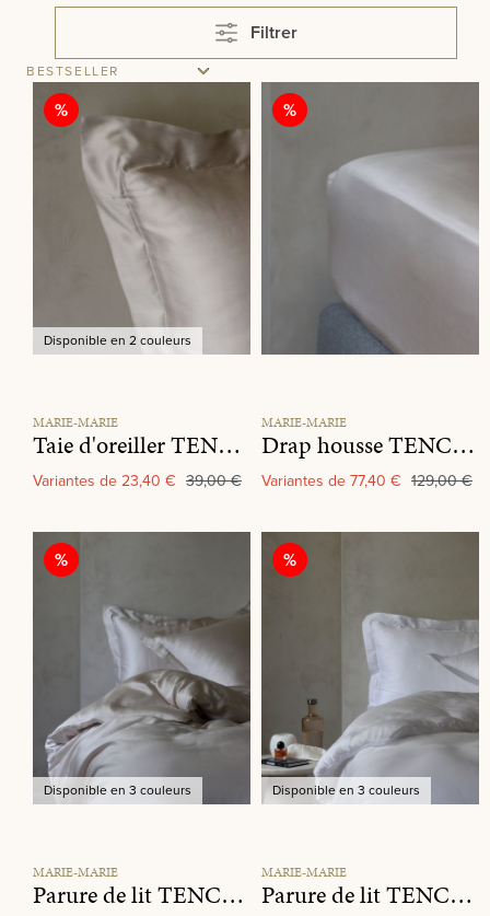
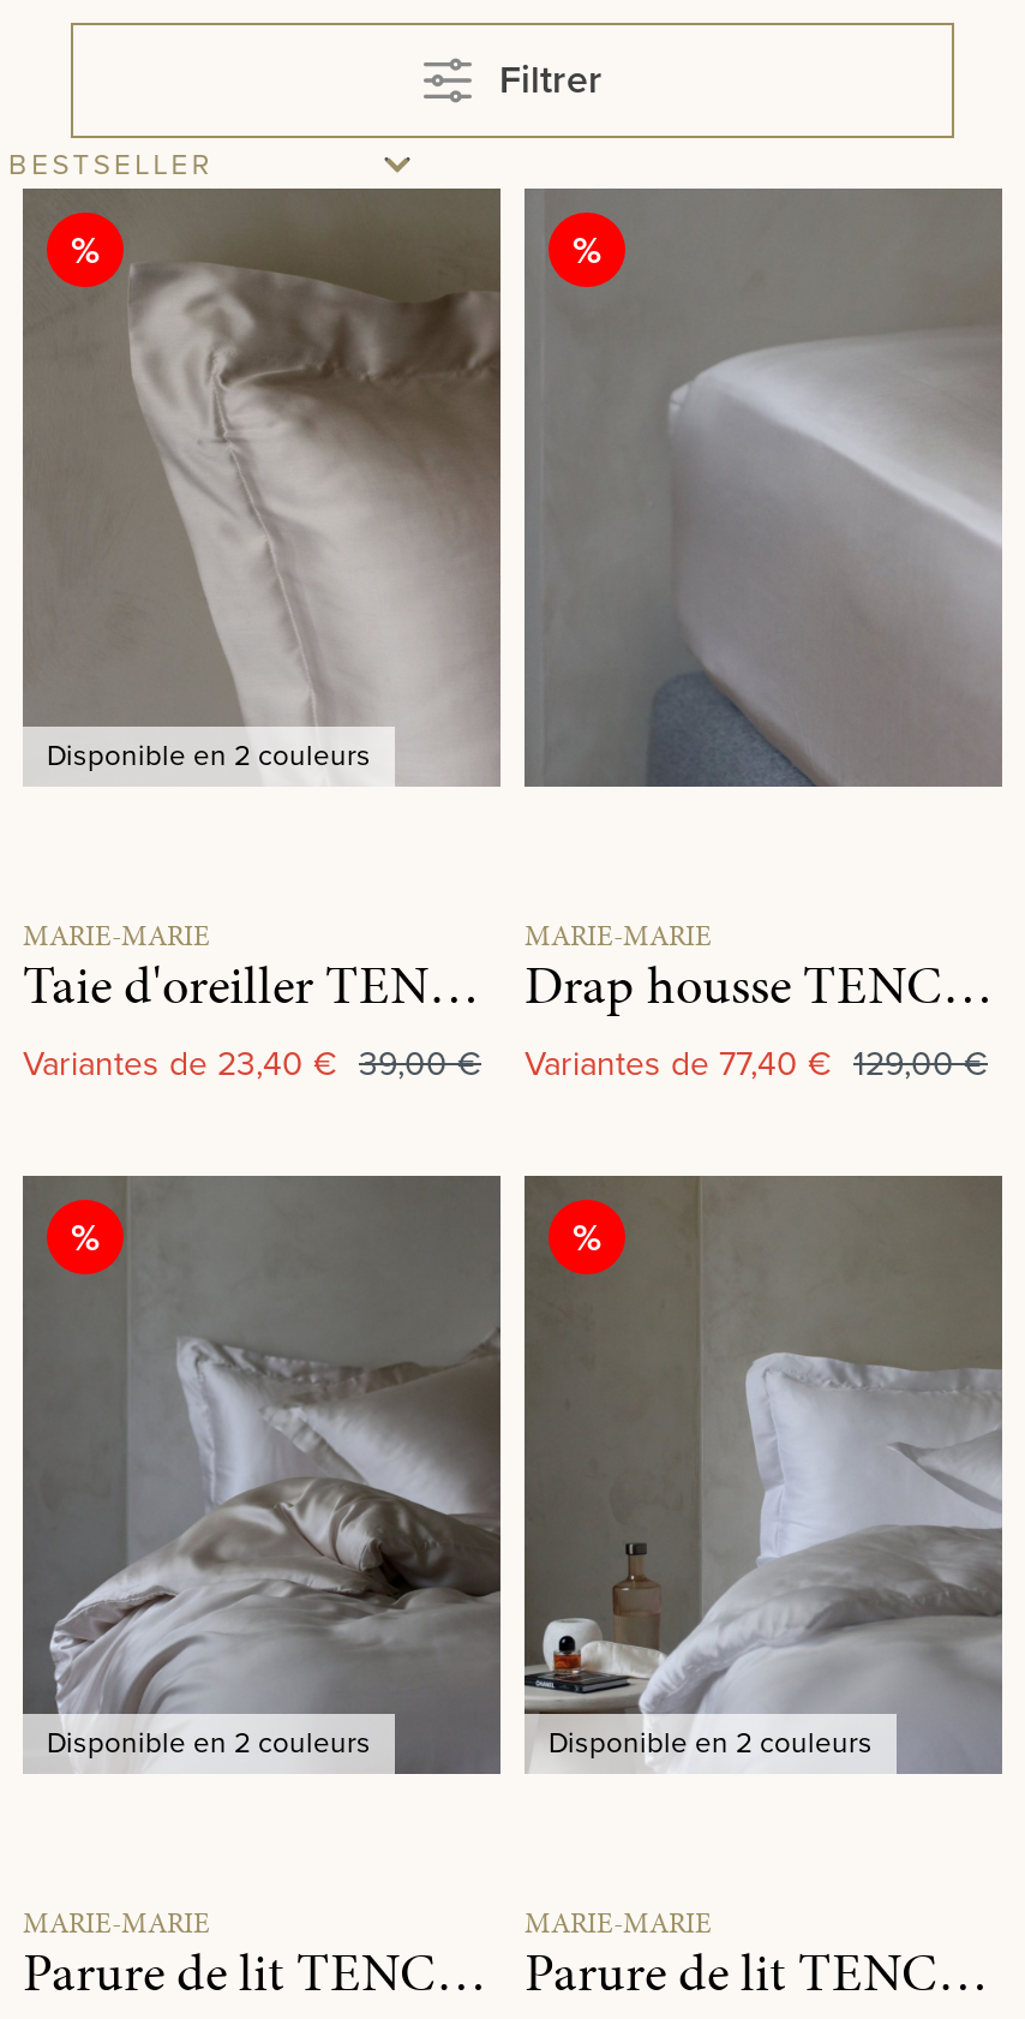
- Disponible en 3 couleurs
+ Disponible en 2 couleurs

- Disponible en 3 couleurs
+ Disponible en 2 couleurs
